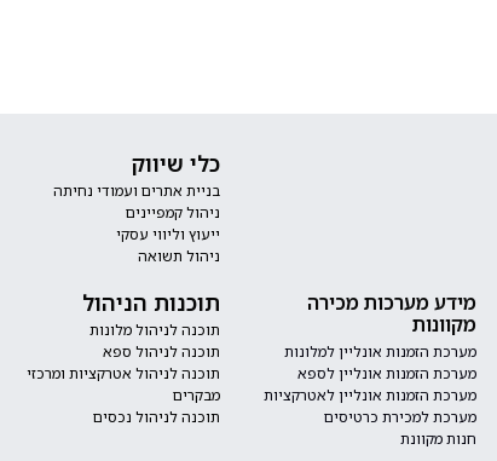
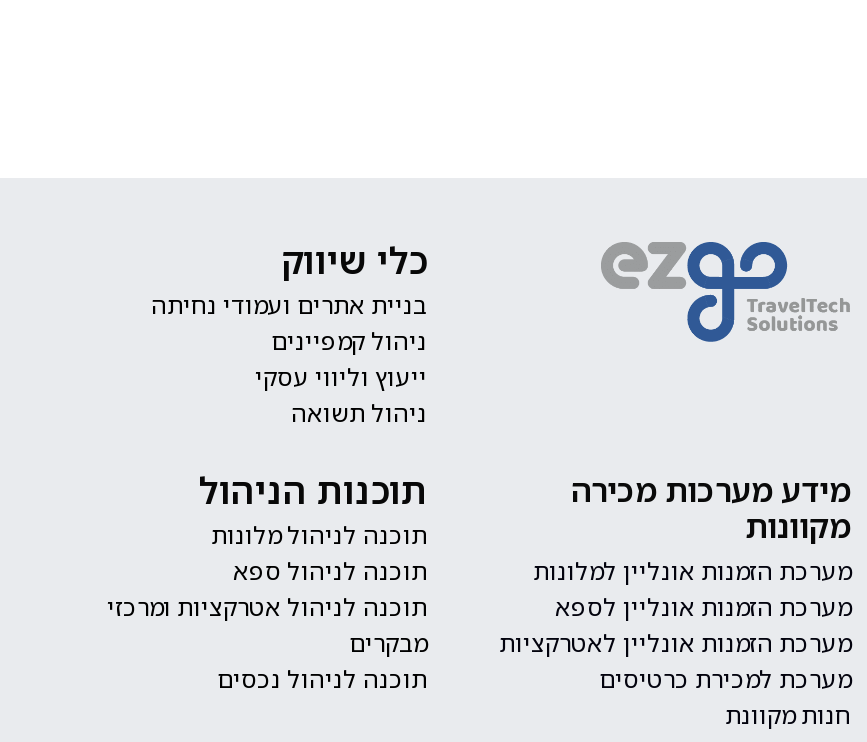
+ [image]
